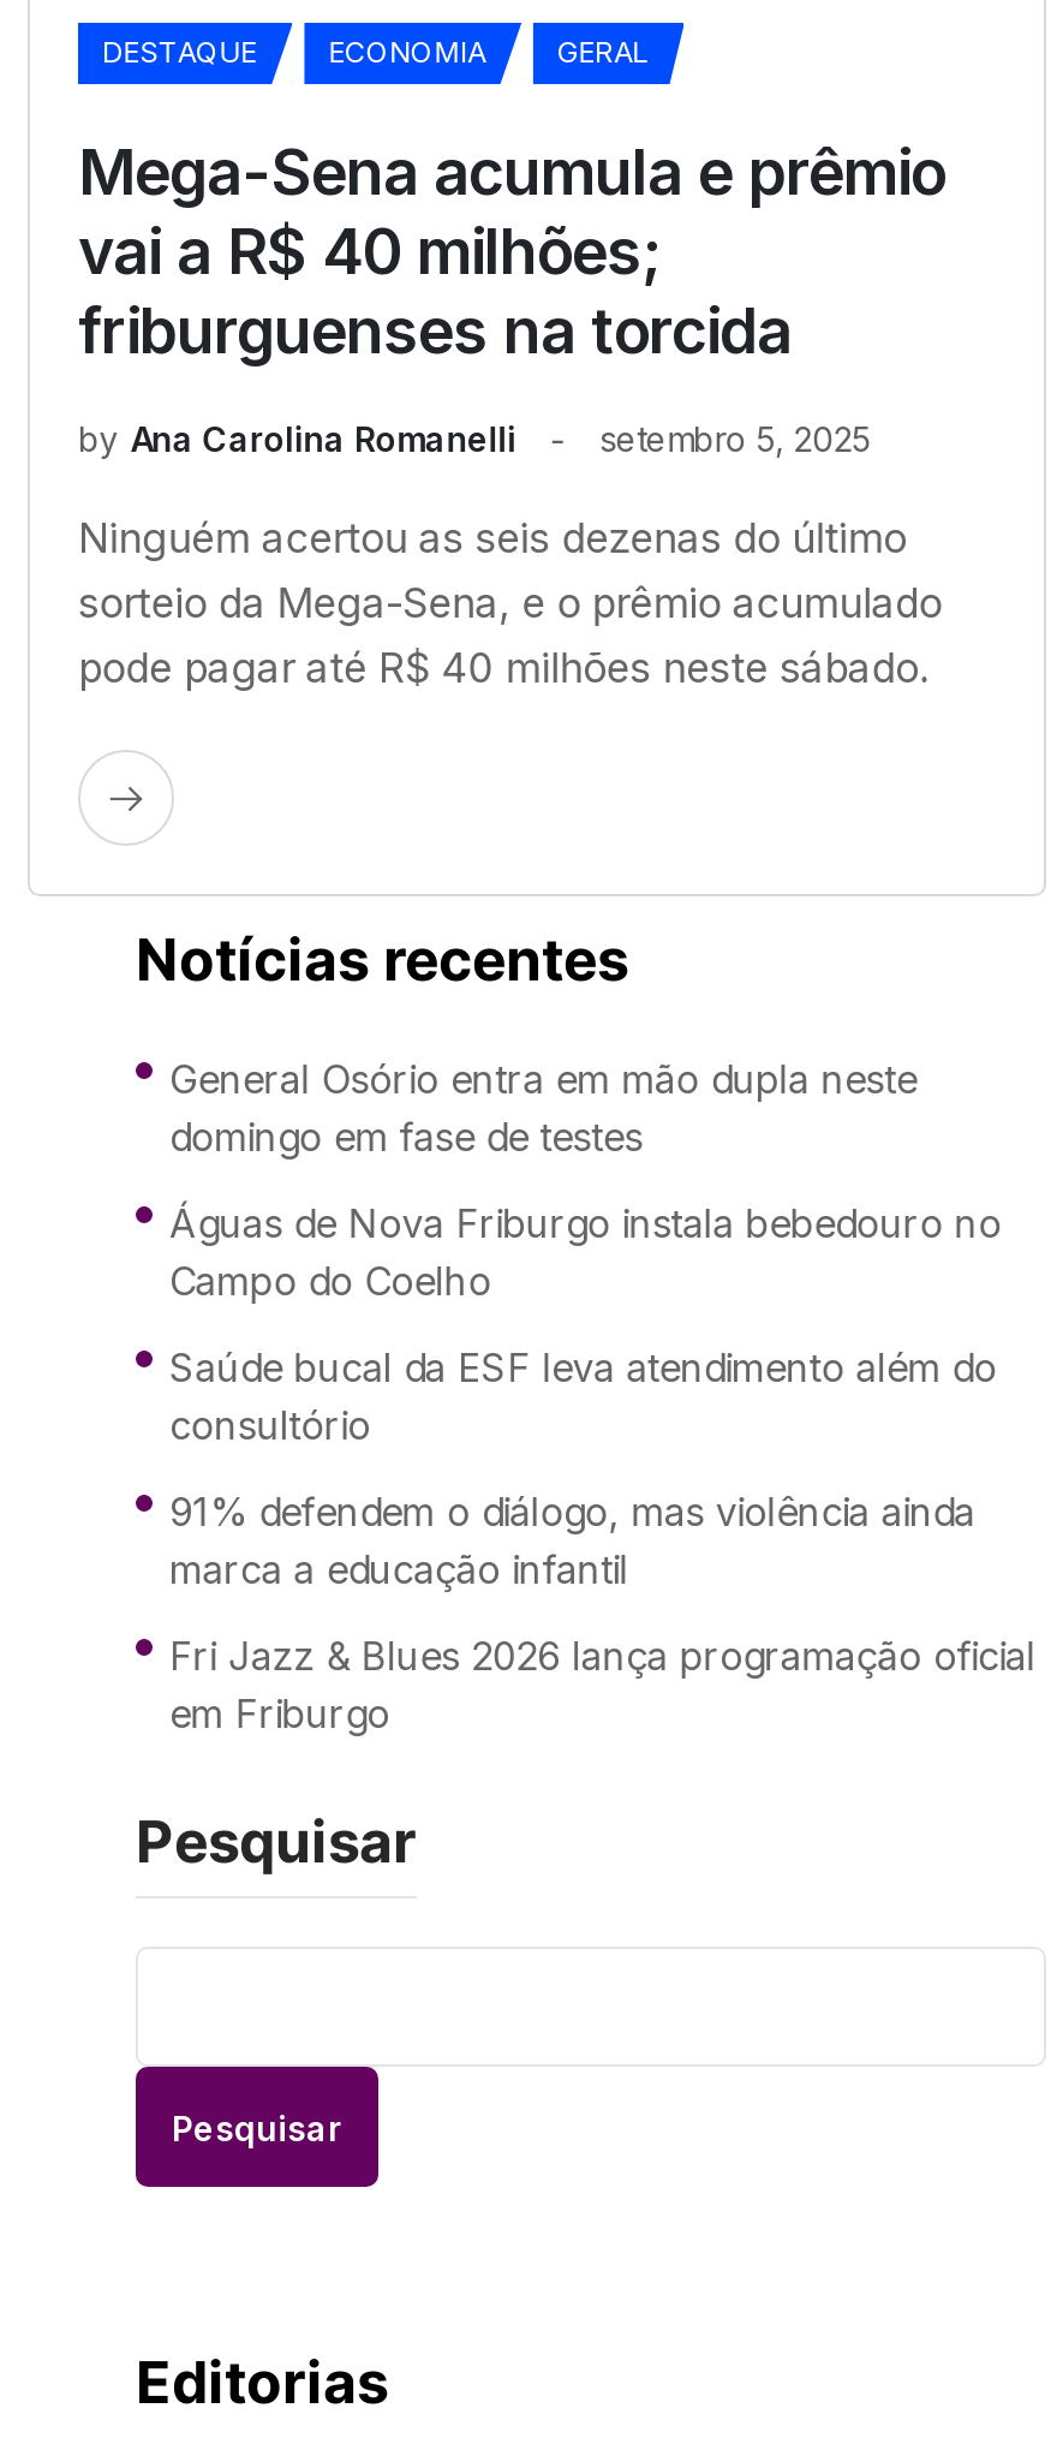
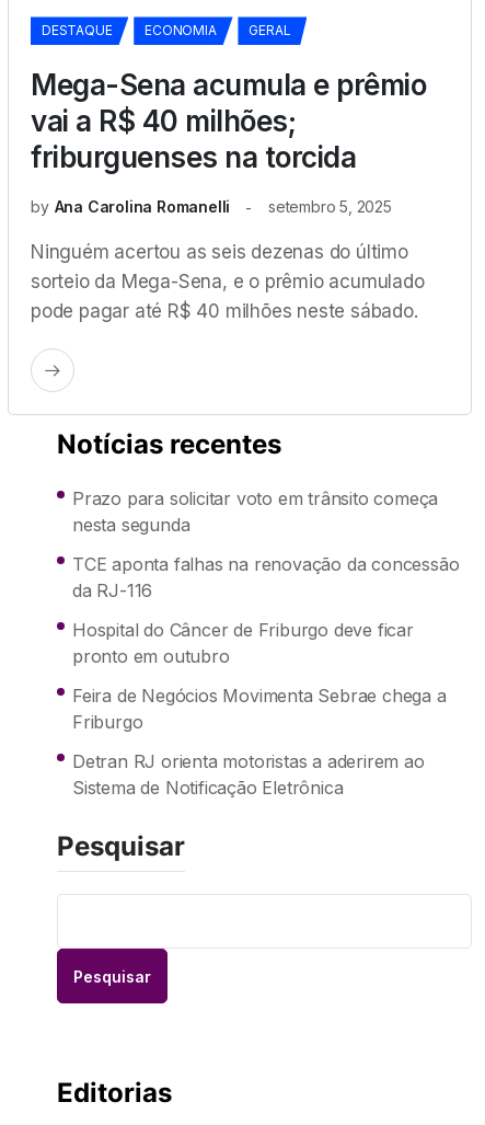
- General Osório entra em mão dupla neste
- domingo em fase de testes
+ Prazo para solicitar voto em trânsito começa
+ nesta segunda

- Águas de Nova Friburgo instala bebedouro no
- Campo do Coelho
+ TCE aponta falhas na renovação da concessão
+ da RJ-116

- Saúde bucal da ESF leva atendimento além do
- consultório
+ Hospital do Câncer de Friburgo deve ficar
+ pronto em outubro

- 91% defendem o diálogo, mas violência ainda
- marca a educação infantil
+ Feira de Negócios Movimenta Sebrae chega a
+ Friburgo

- Fri Jazz & Blues 2026 lança programação oficial
- em Friburgo
+ Detran RJ orienta motoristas a aderirem ao
+ Sistema de Notificação Eletrônica
